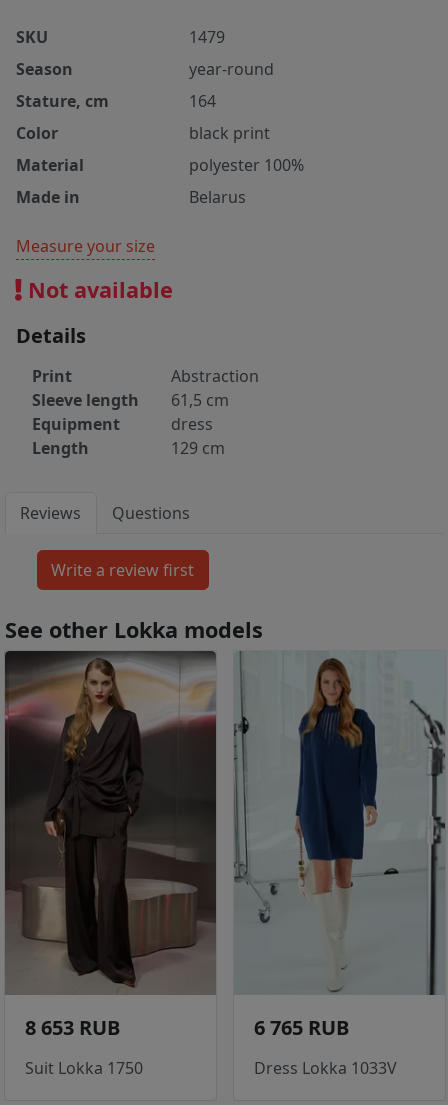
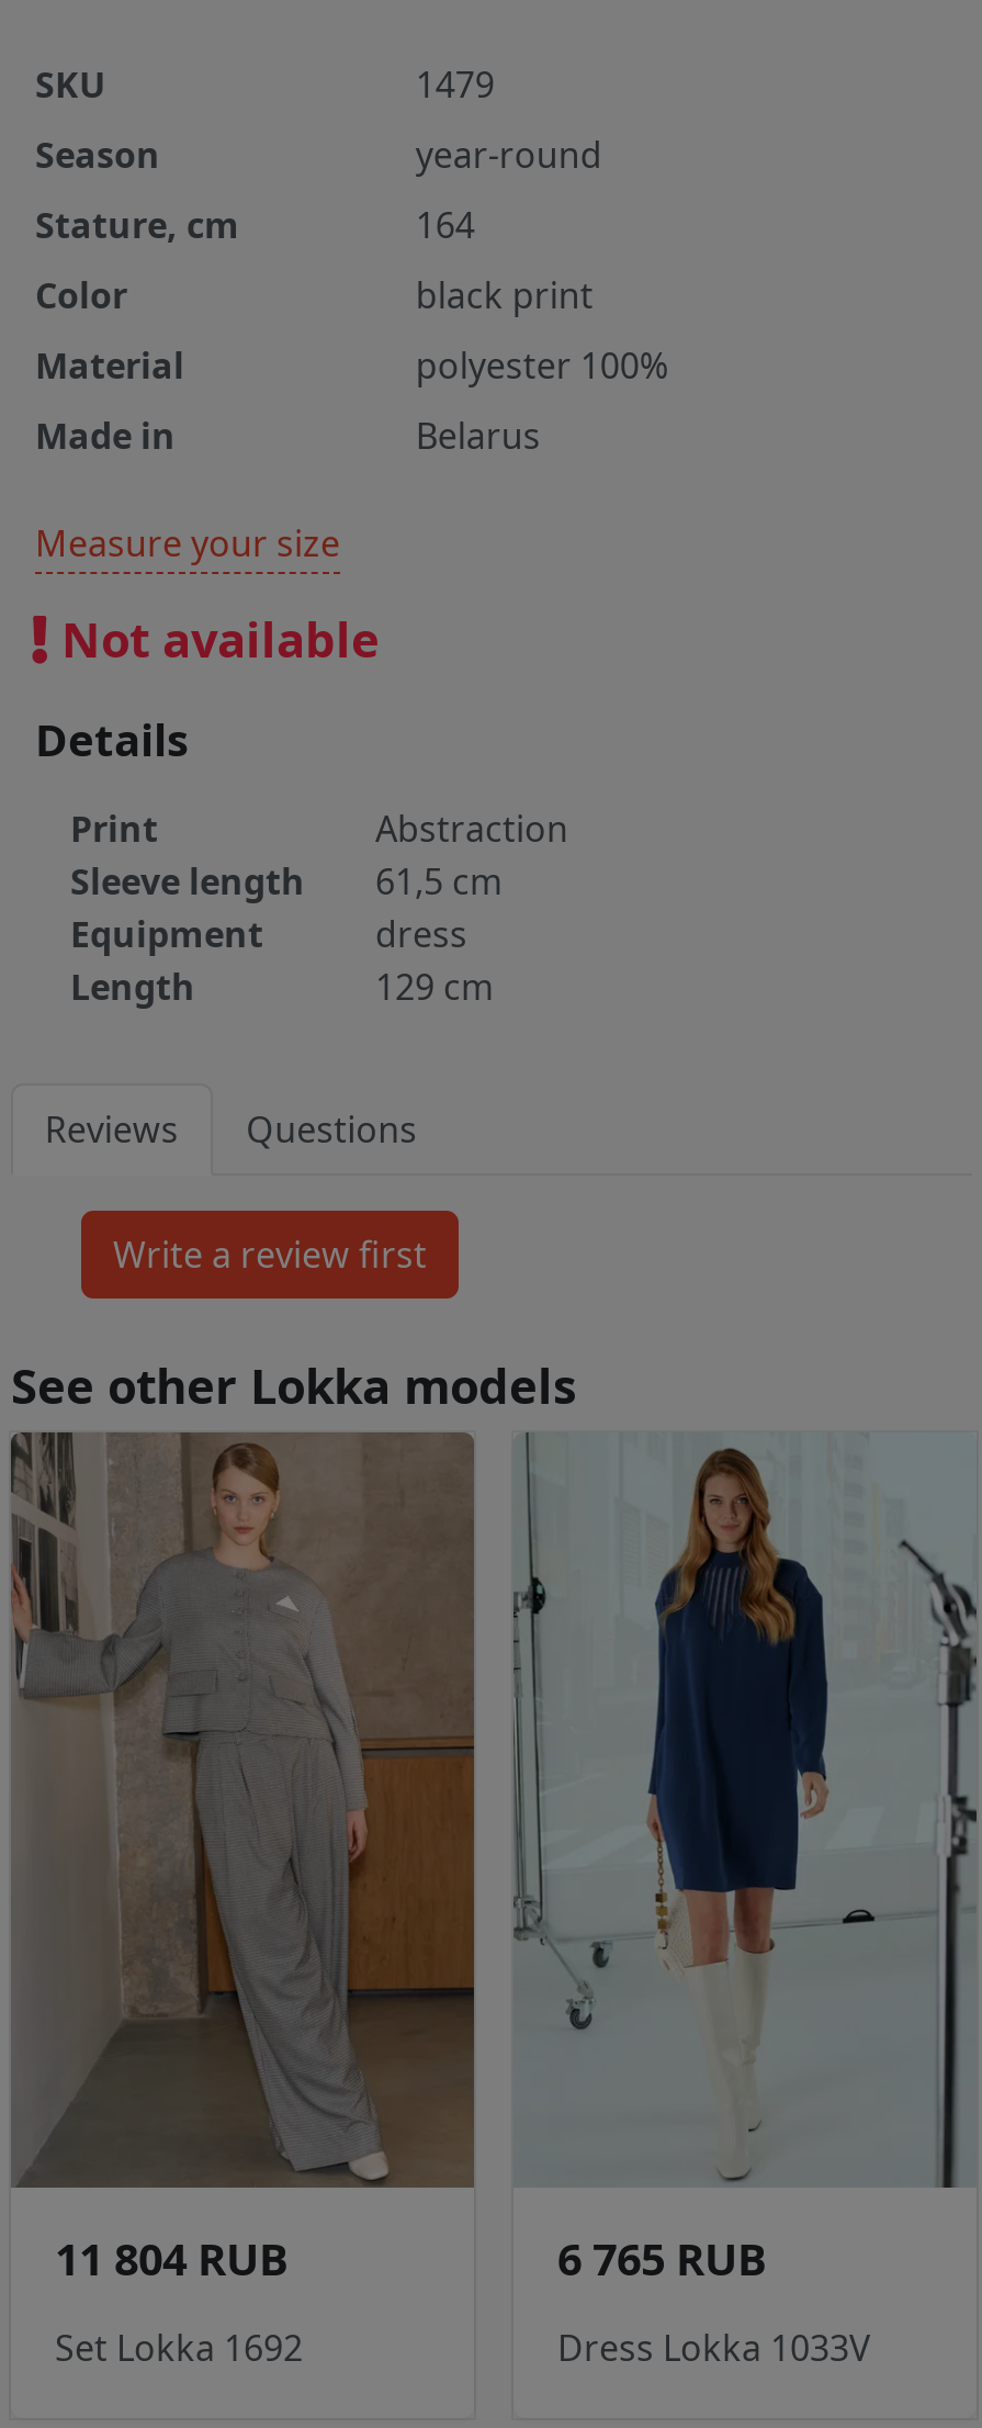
- [image]
- 8 653 RUB
+ [image]
+ 11 804 RUB

- Suit Lokka 1750
+ Set Lokka 1692
